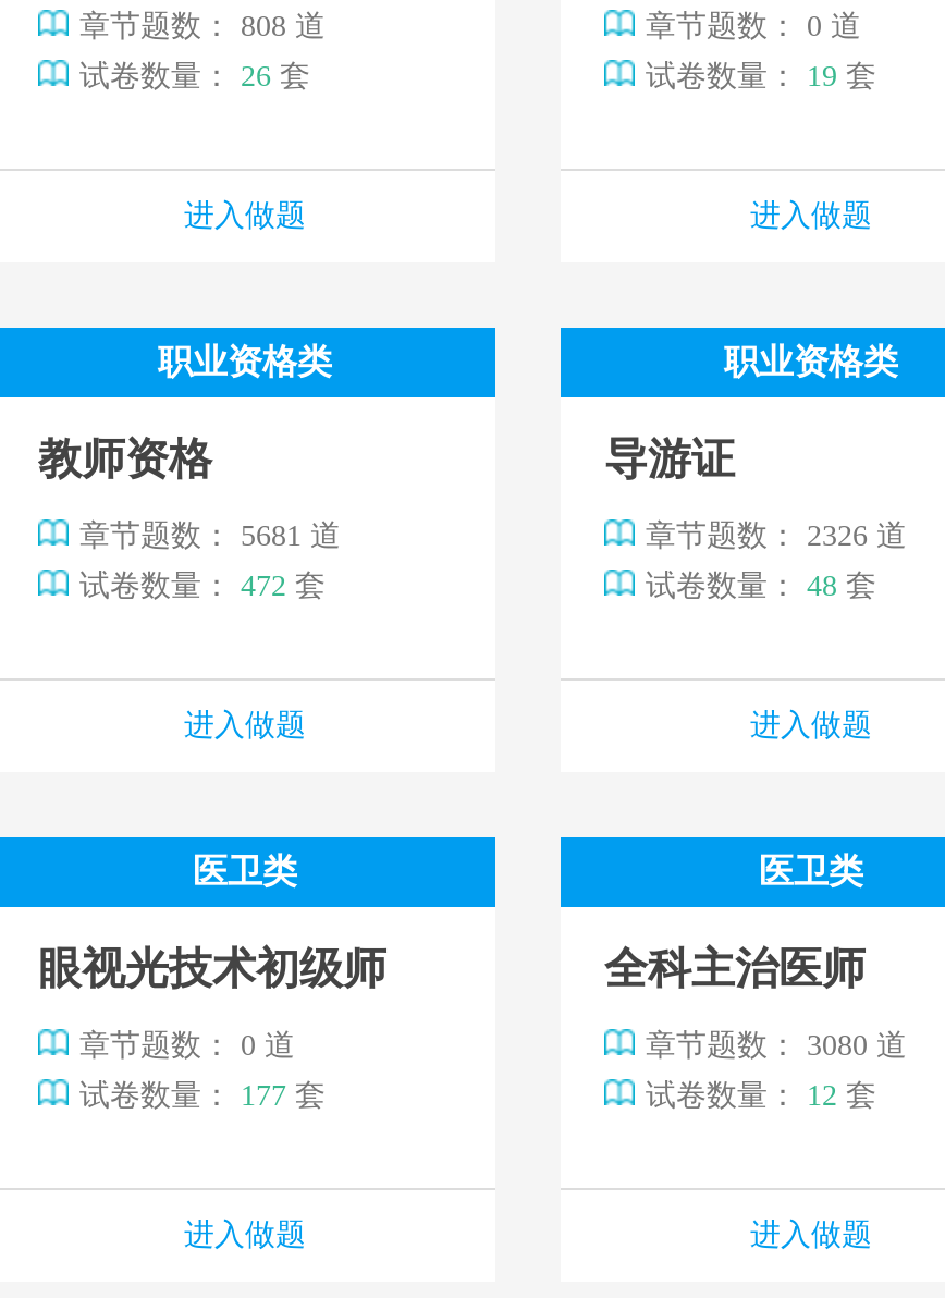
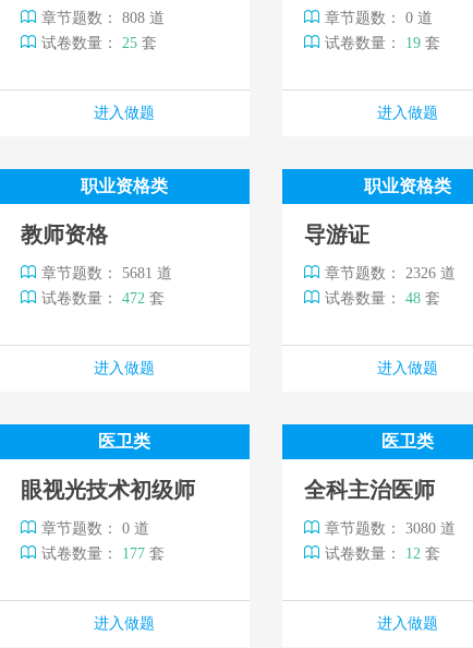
- 试卷数量：26套
+ 试卷数量：25套
